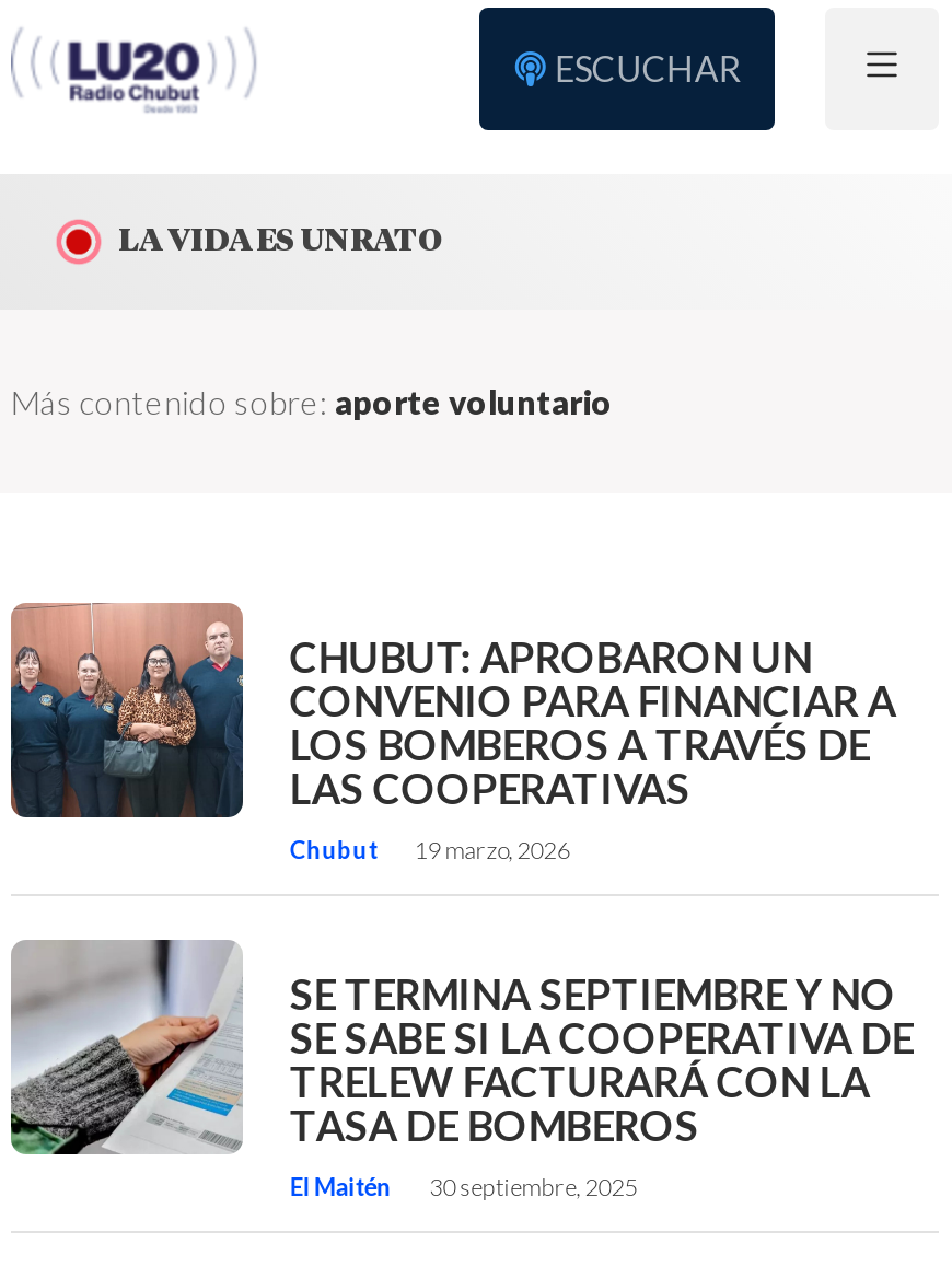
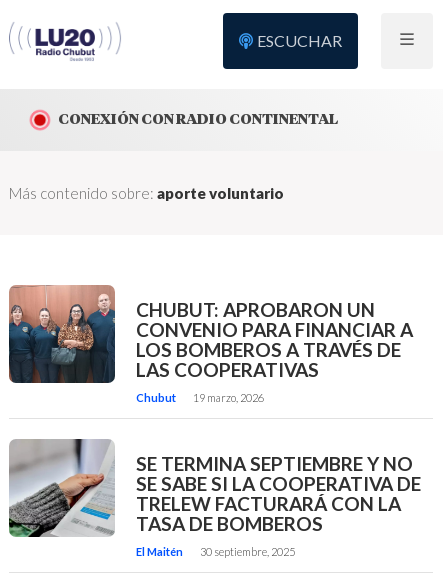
- LA VIDA ES UN RATO
+ CONEXIÓN CON RADIO CONTINENTAL
